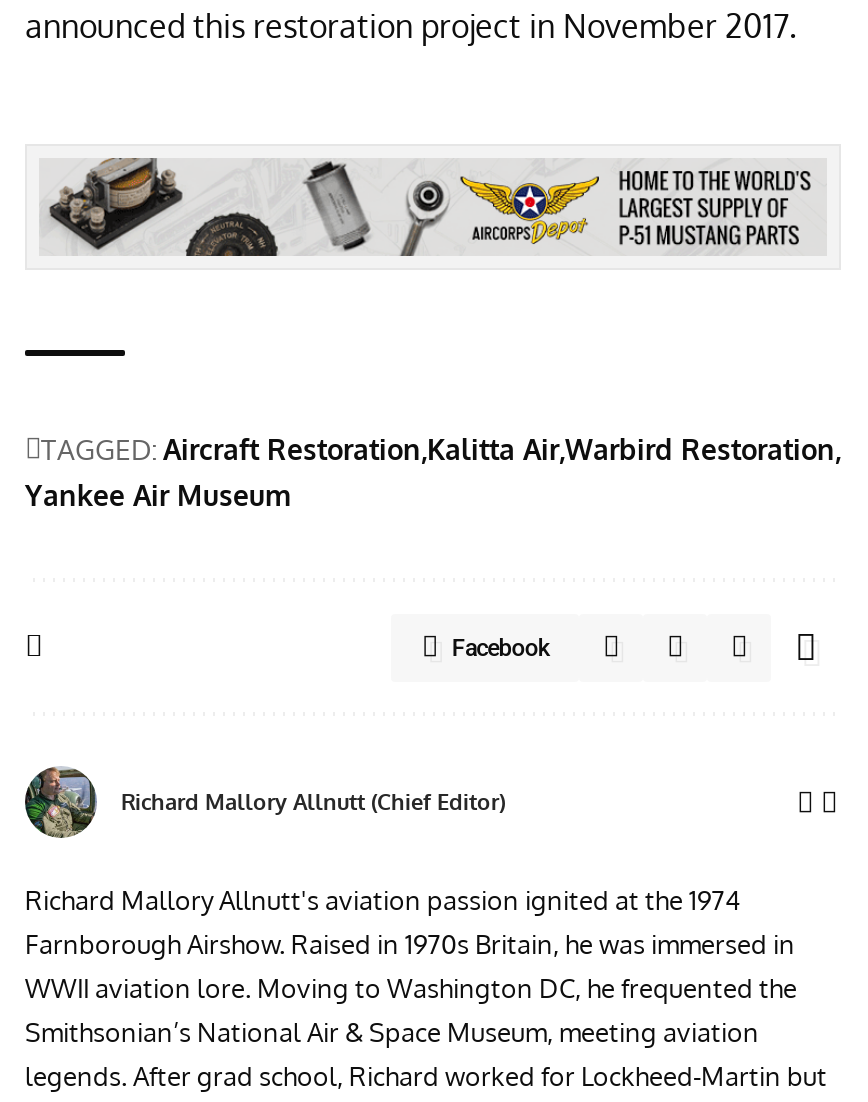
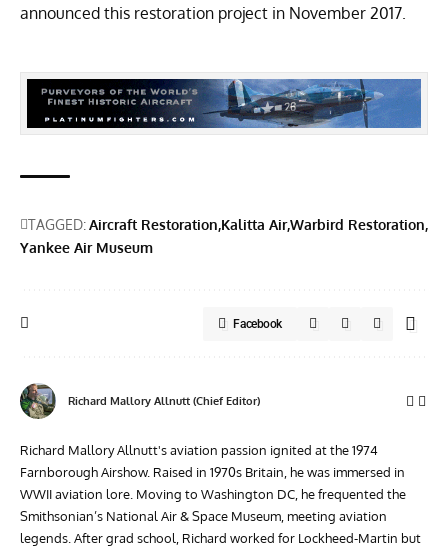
- [image]
+ [image]
